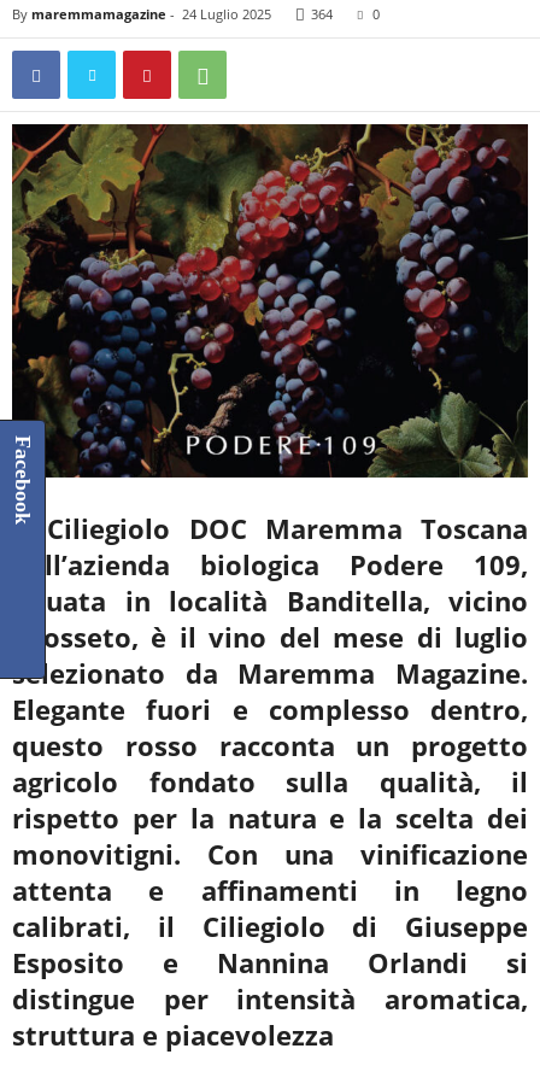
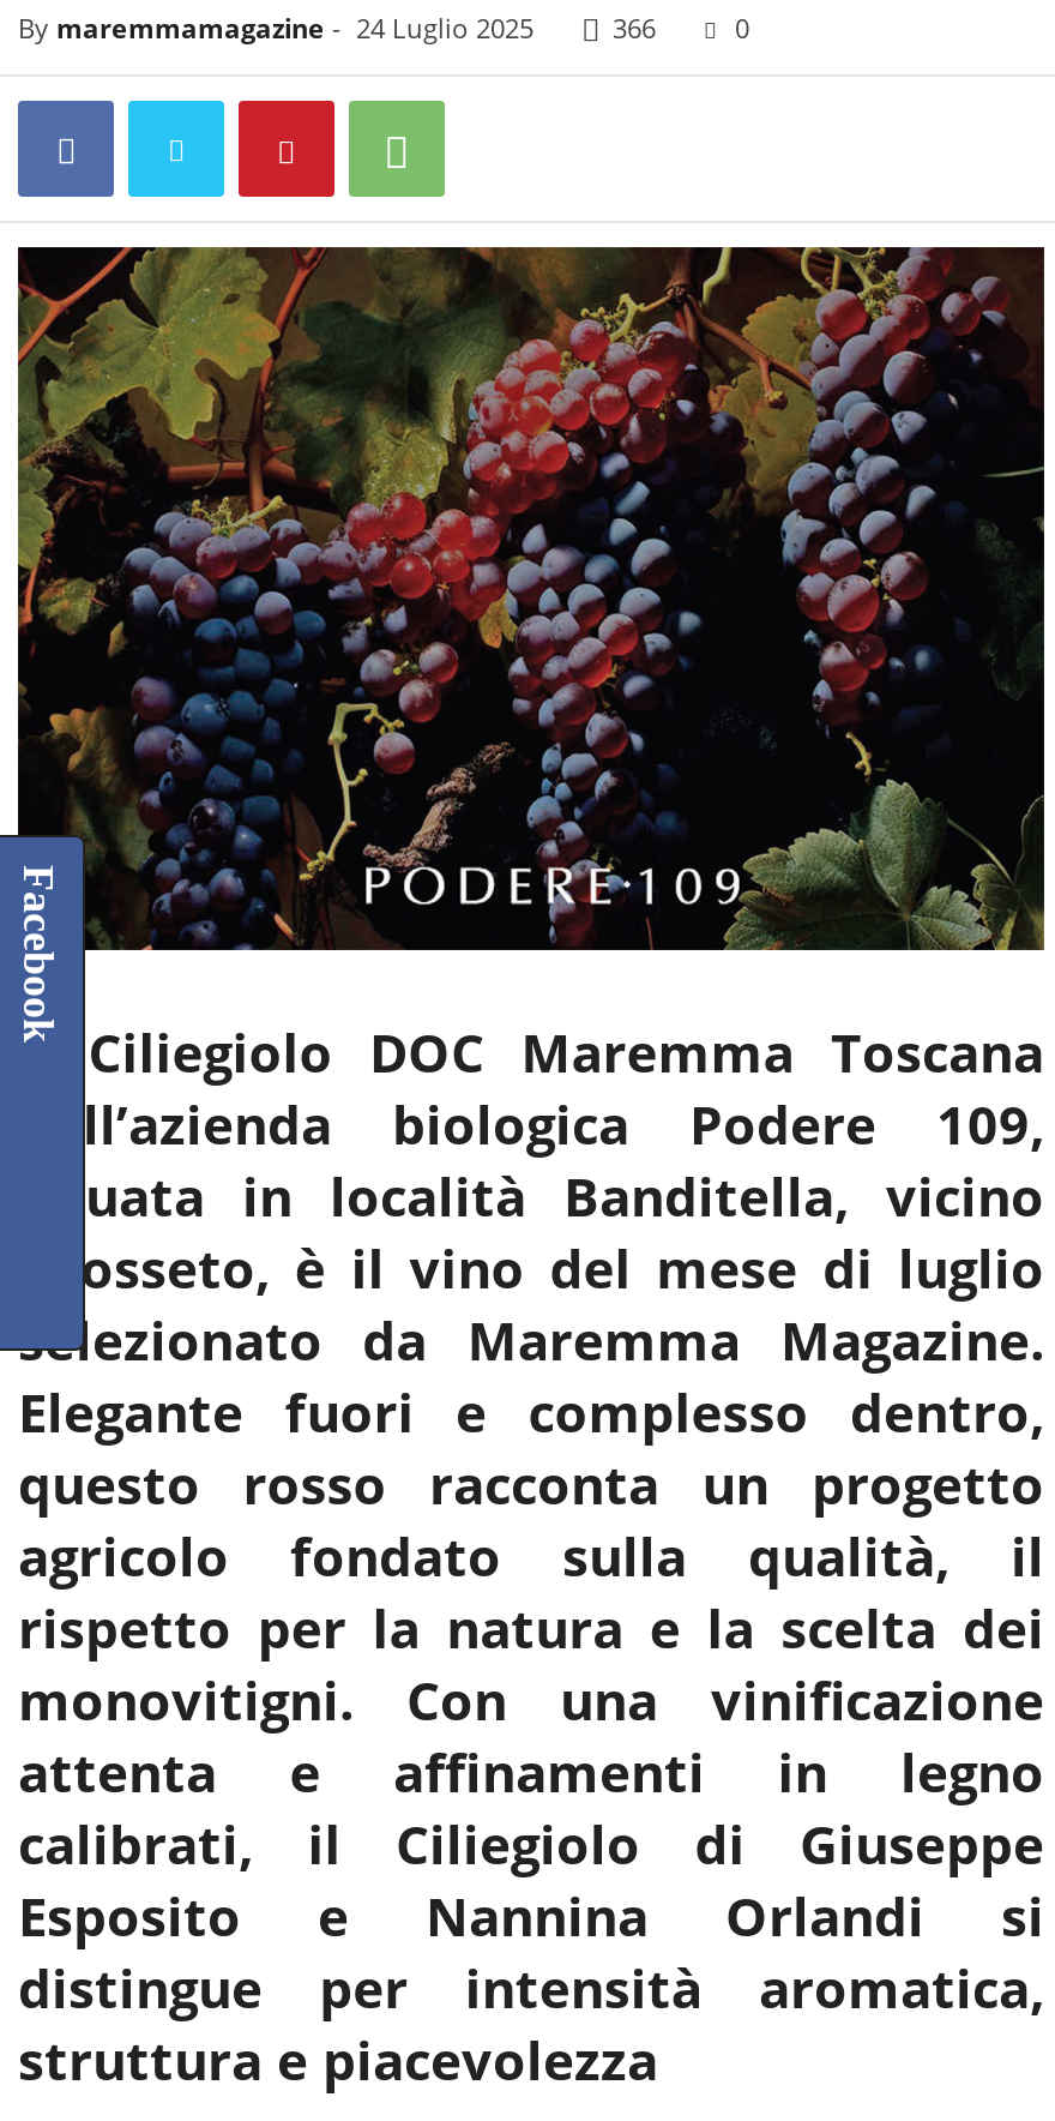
- 364
+ 366
